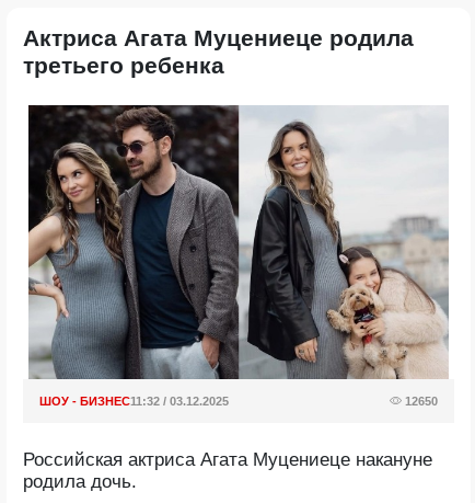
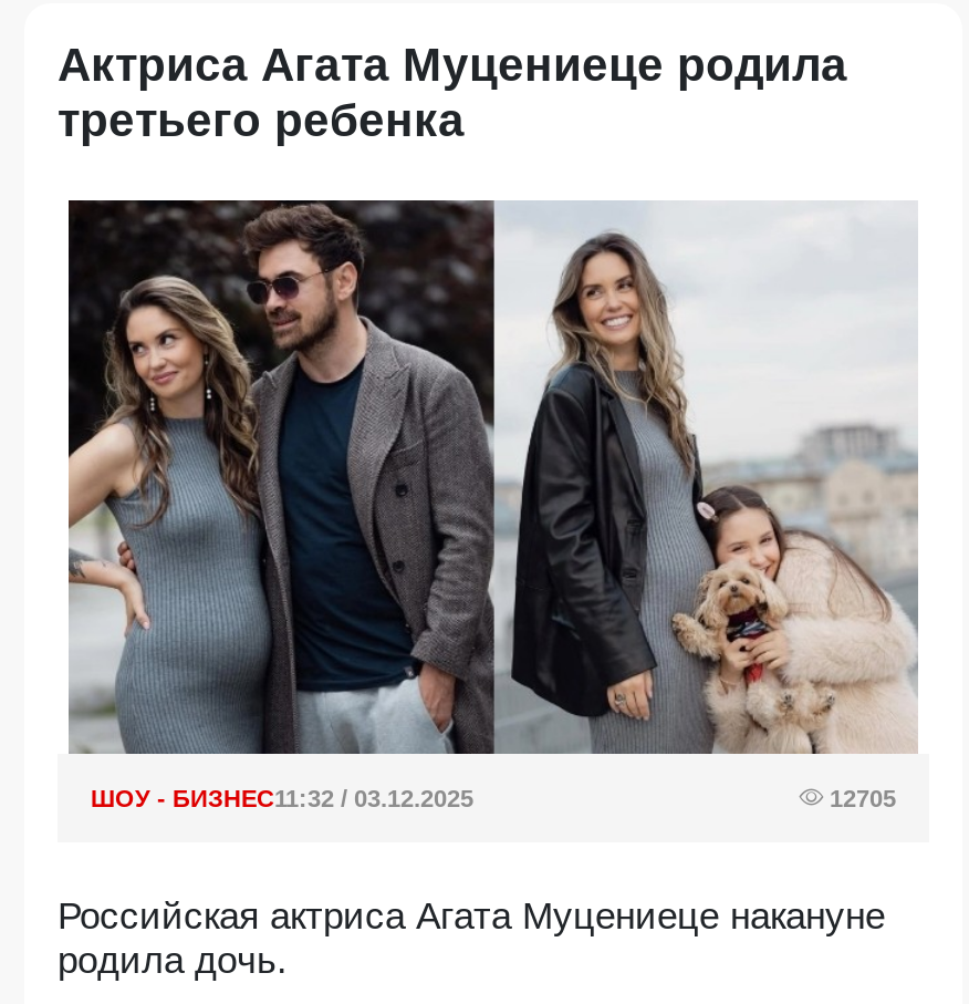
- 12650
+ 12705
